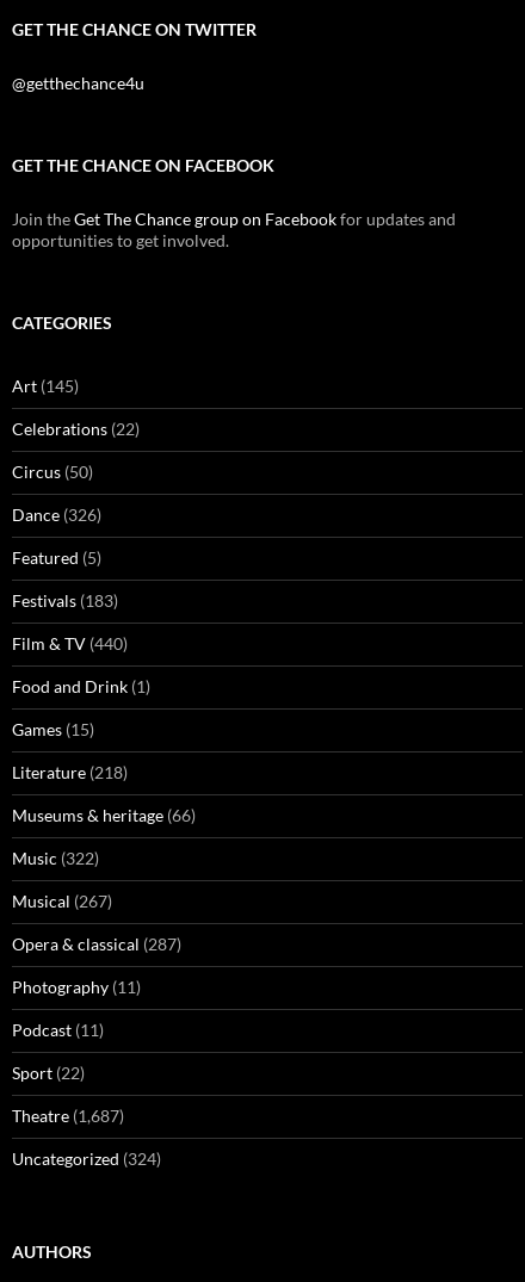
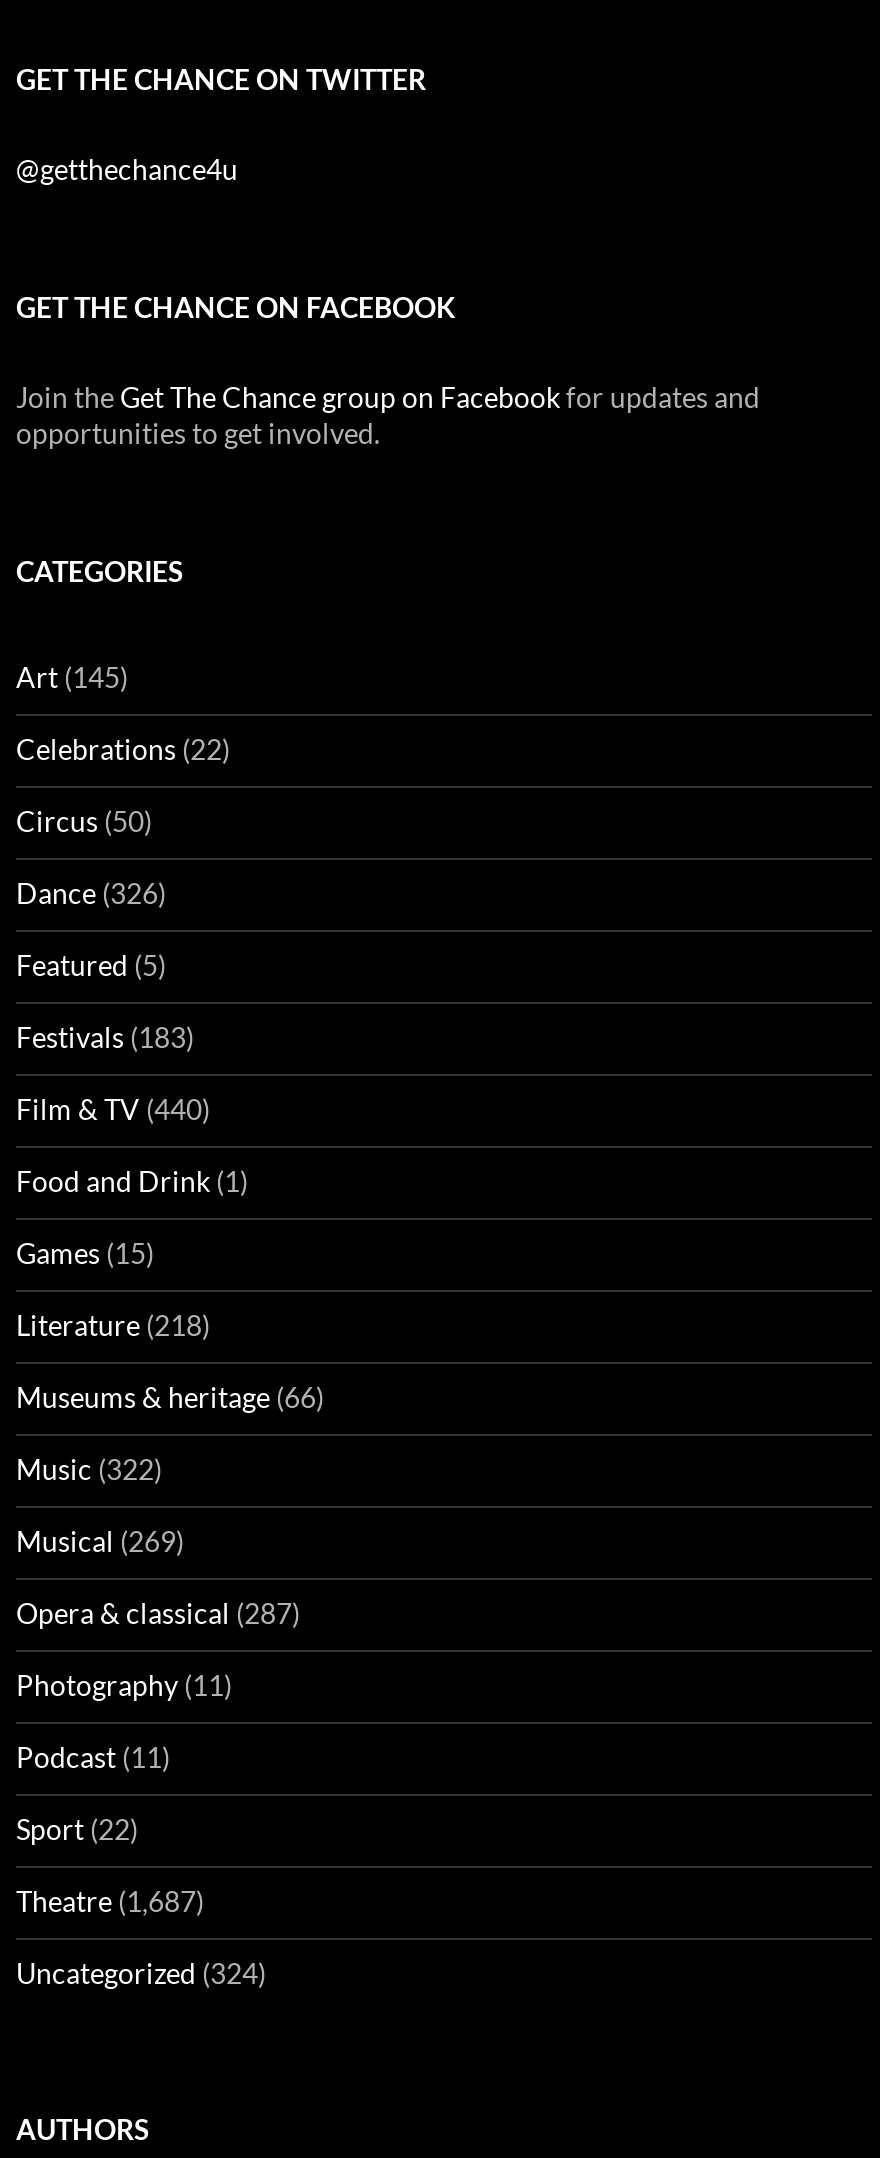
- Musical (267)
+ Musical (269)
